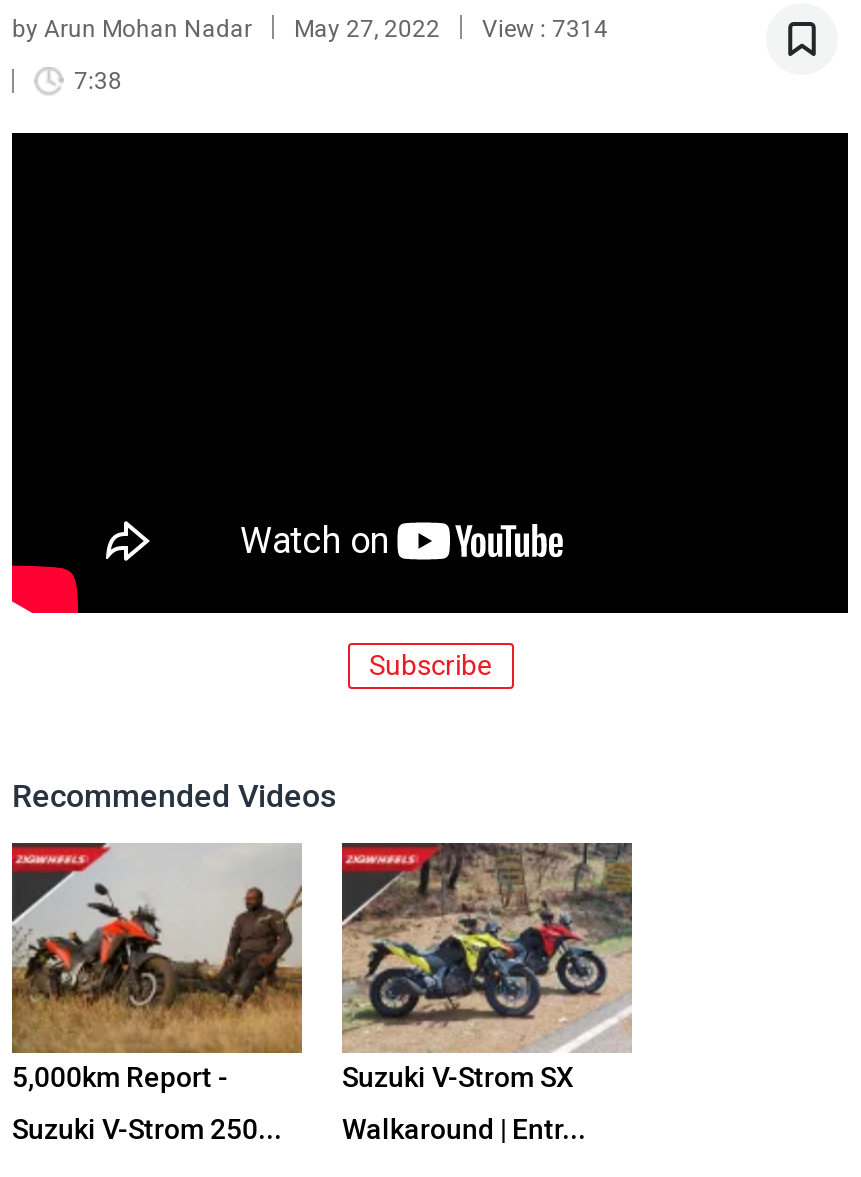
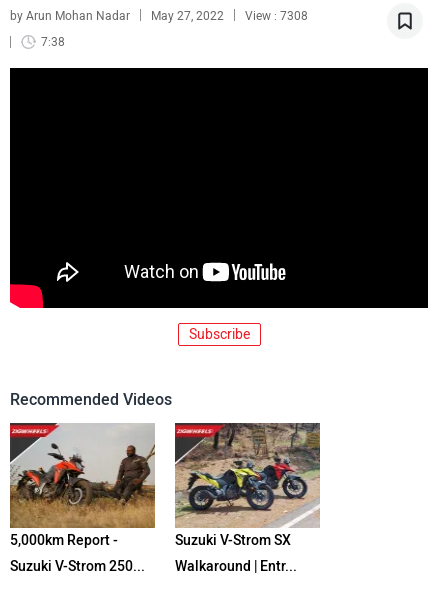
- by Arun Mohan Nadar May 27, 2022 View : 7314
+ by Arun Mohan Nadar May 27, 2022 View : 7308
